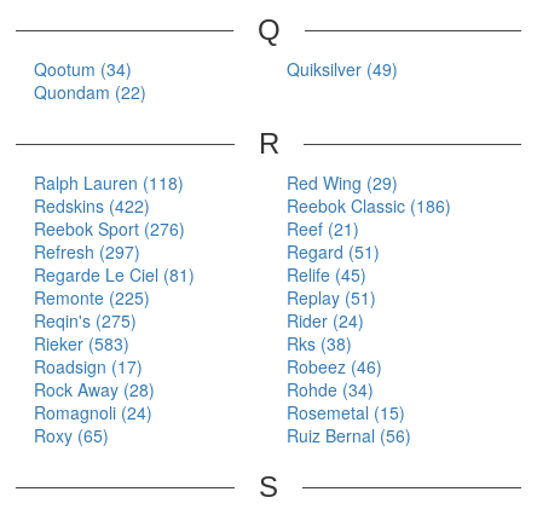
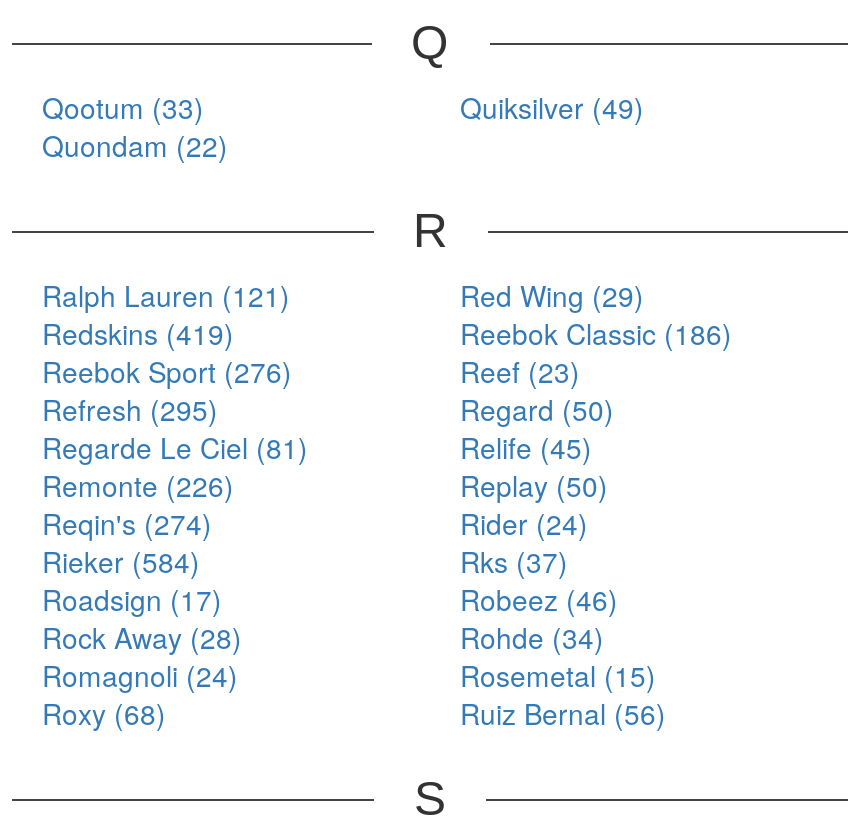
- Qootum (34)
+ Qootum (33)

- Ralph Lauren (118)
+ Ralph Lauren (121)

- Redskins (422)
+ Redskins (419)

- Reef (21)
+ Reef (23)

- Refresh (297)
+ Refresh (295)

- Regard (51)
+ Regard (50)

- Remonte (225)
+ Remonte (226)

- Replay (51)
+ Replay (50)

- Reqin's (275)
+ Reqin's (274)

- Rieker (583)
+ Rieker (584)

- Rks (38)
+ Rks (37)

- Roxy (65)
+ Roxy (68)
